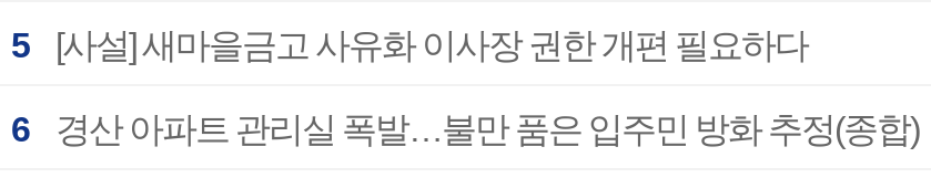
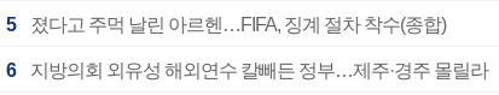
- [사설] 새마을금고 사유화 이사장 권한 개편 필요하다
+ 졌다고 주먹 날린 아르헨…FIFA, 징계 절차 착수(종합)

- 경산 아파트 관리실 폭발…불만 품은 입주민 방화 추정(종합)
+ 지방의회 외유성 해외연수 칼빼든 정부…제주·경주 몰릴라
